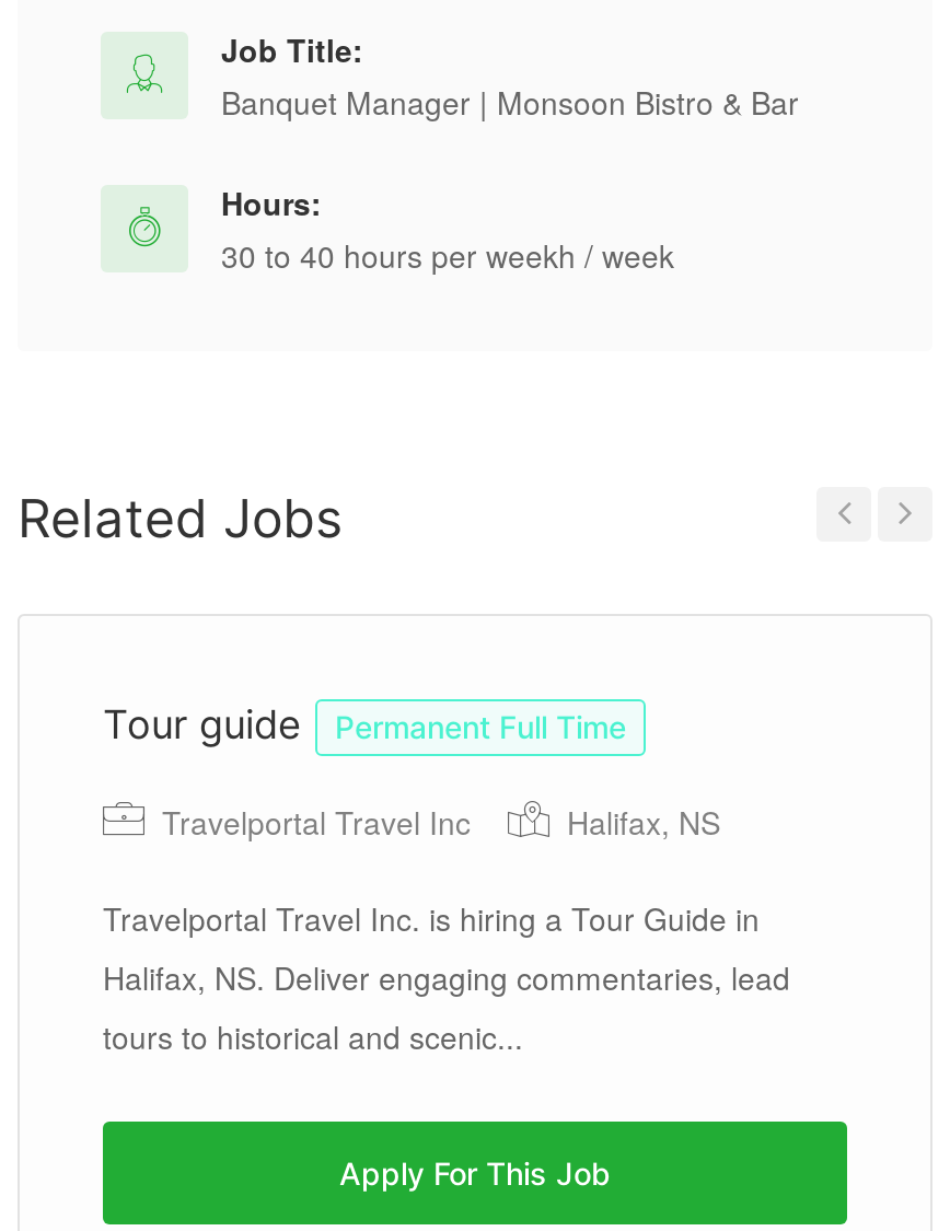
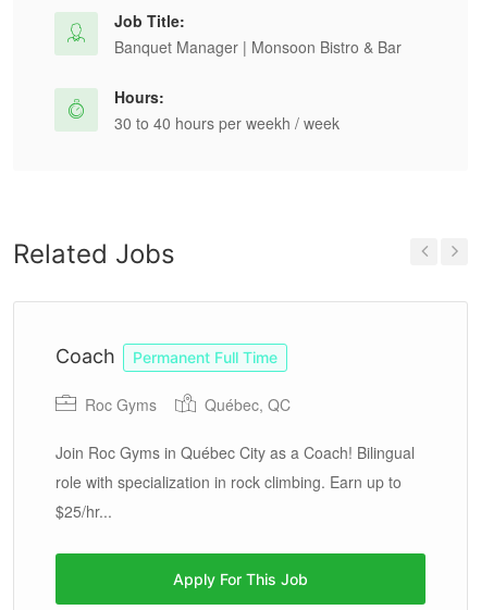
- Tour guide
+ Coach

- Travelportal Travel Inc
- Halifax, NS
+ Roc Gyms
+ Québec, QC

- Travelportal Travel Inc. is hiring a Tour Guide in
- Halifax, NS. Deliver engaging commentaries, lead
- tours to historical and scenic...
+ Join Roc Gyms in Québec City as a Coach! Bilingual
+ role with specialization in rock climbing. Earn up to
+ $25/hr...
